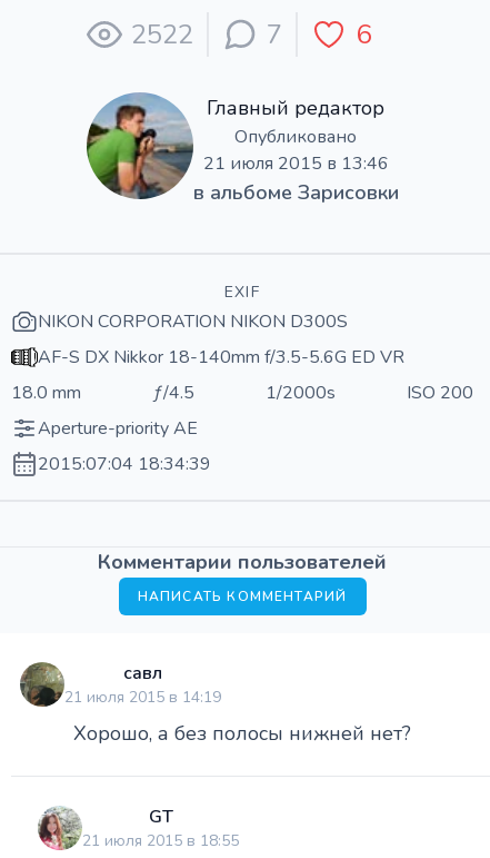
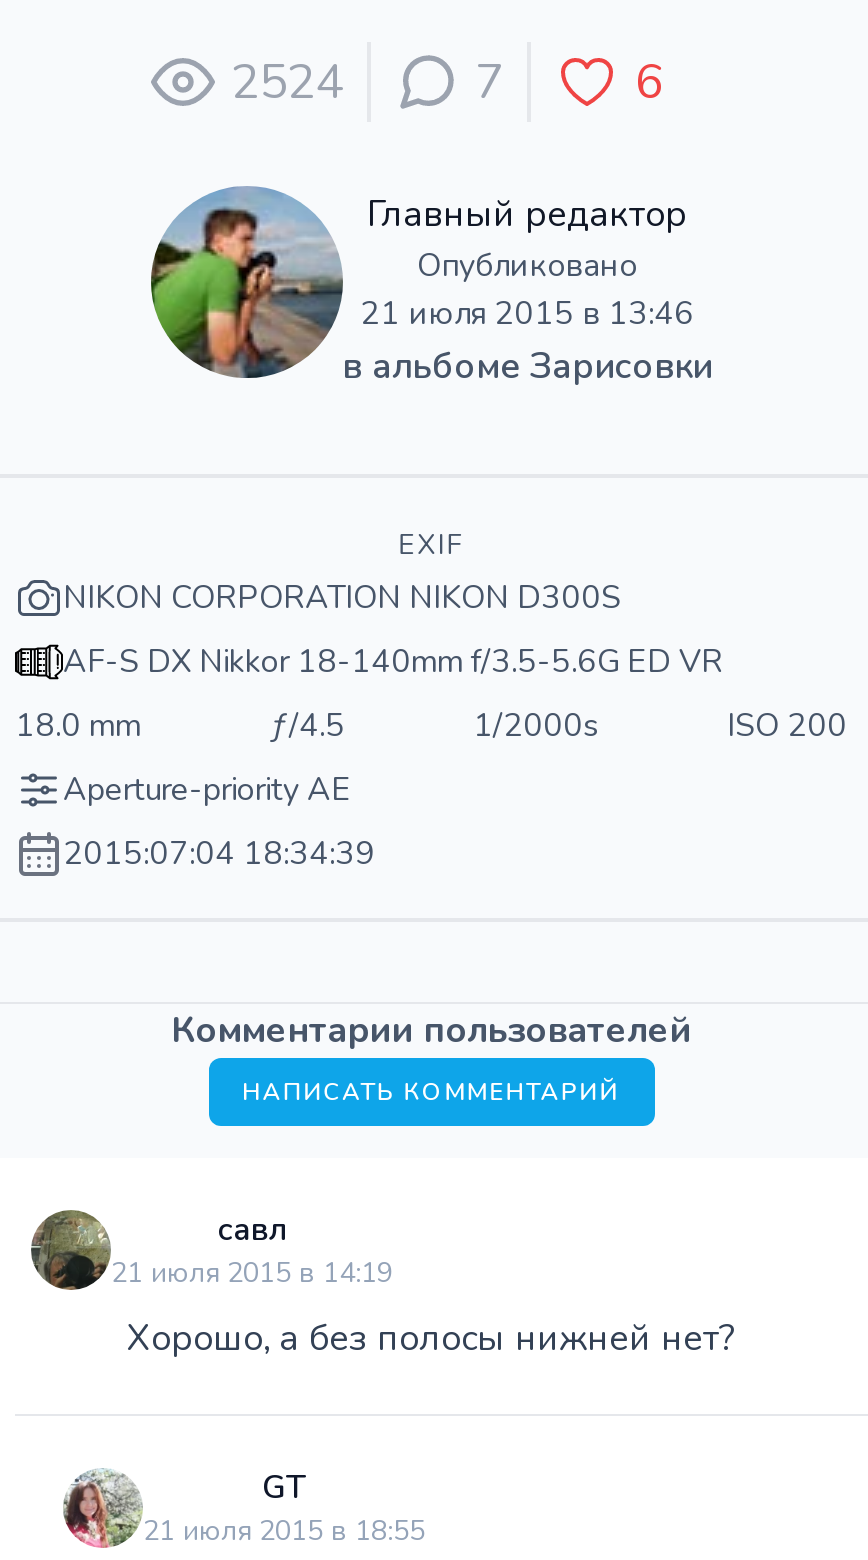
- 2522
+ 2524
